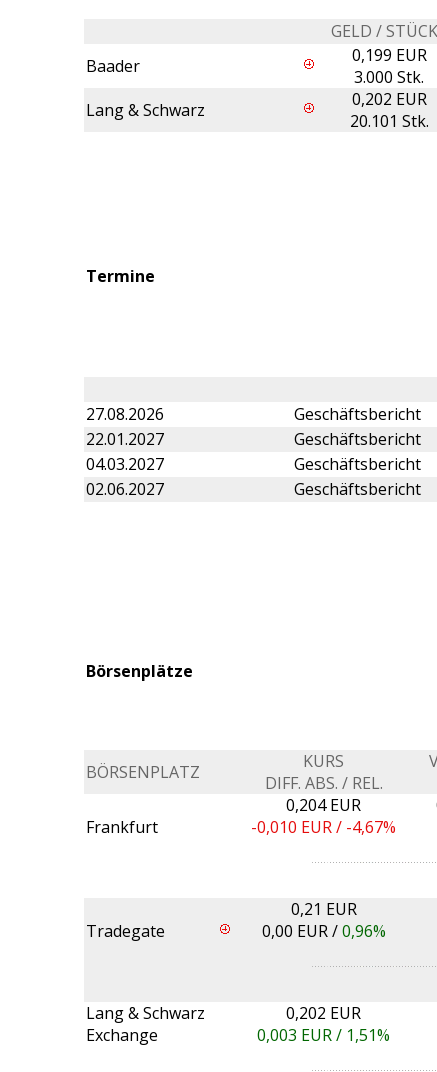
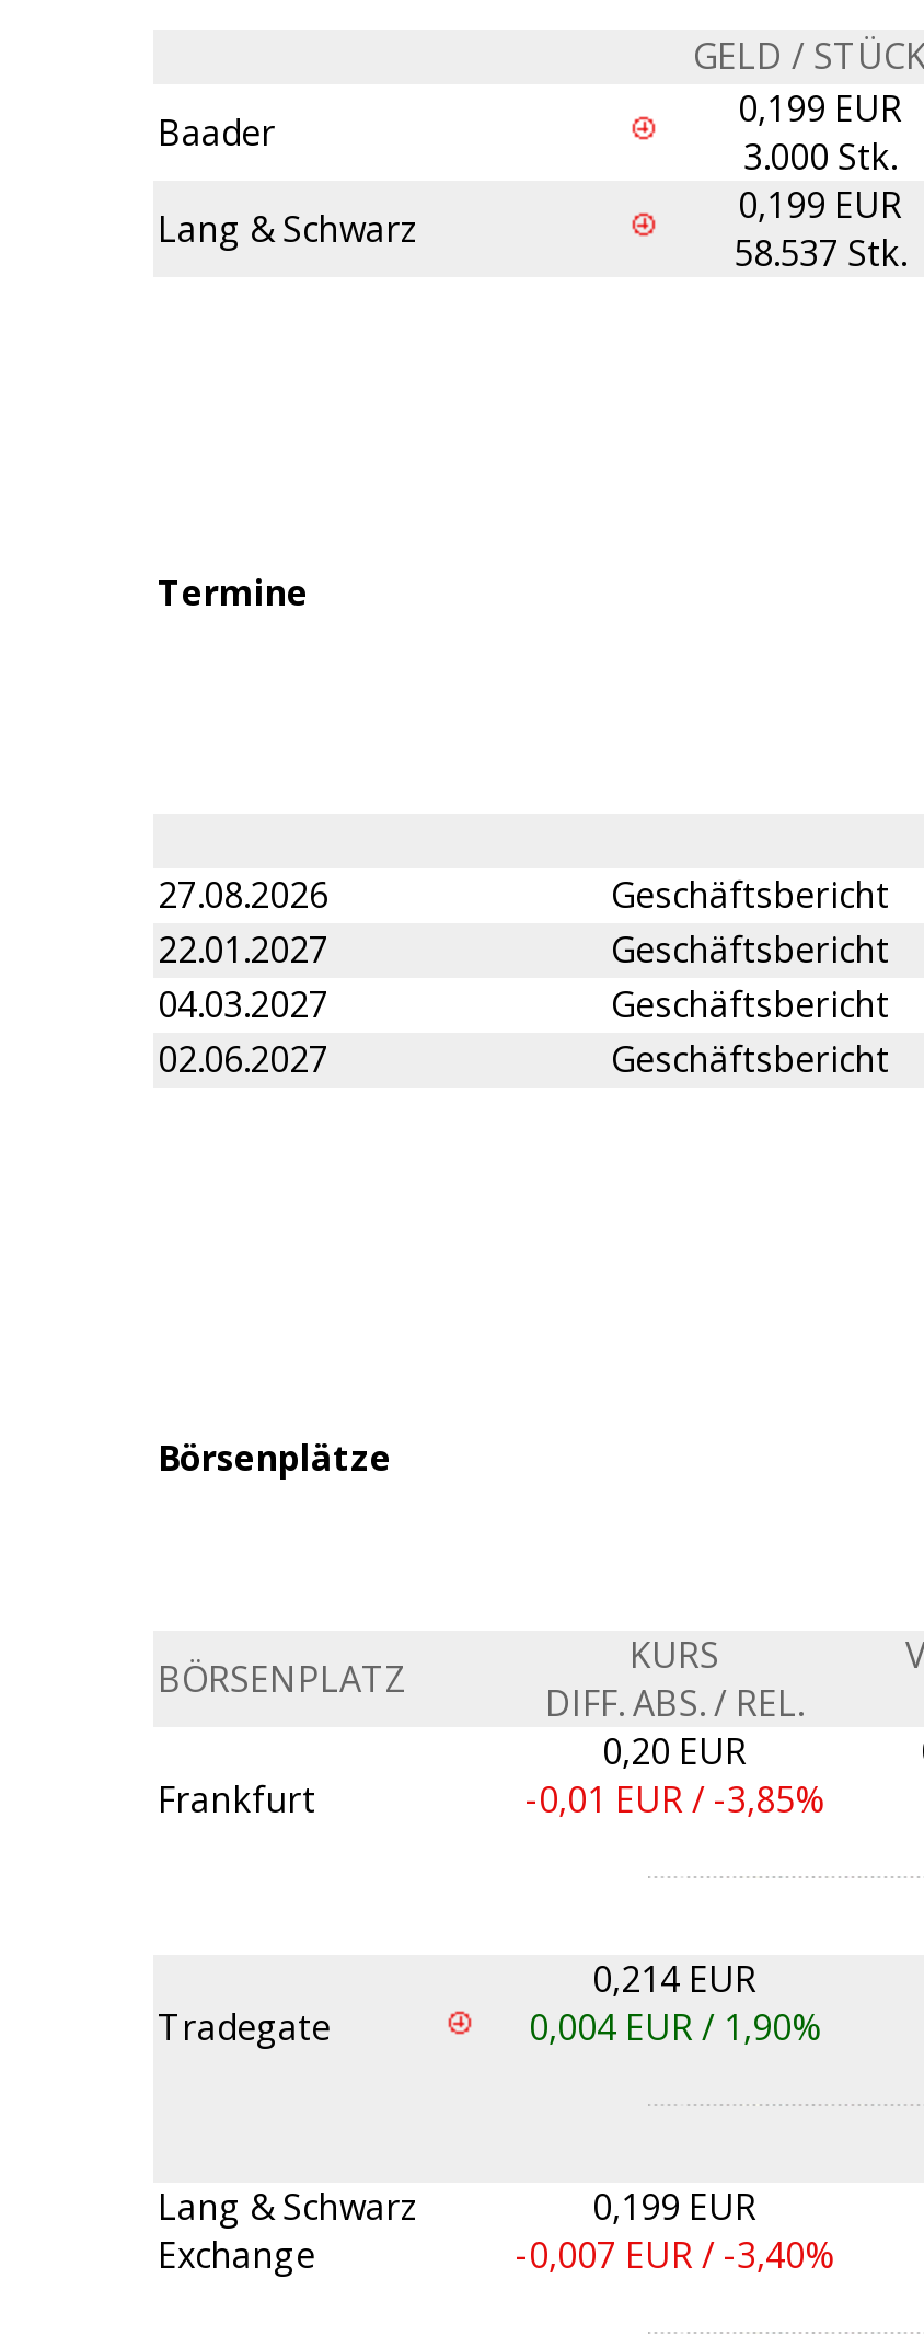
- 0,202 EUR
+ 0,199 EUR

- 20.101 Stk.
+ 58.537 Stk.

- 0,204 EUR
+ 0,20 EUR

- -0,010 EUR / -4,67%
+ -0,01 EUR / -3,85%

- 0,21 EUR
+ 0,214 EUR

- 0,00 EUR / 0,96%
+ 0,004 EUR / 1,90%

- 0,202 EUR
+ 0,199 EUR

- 0,003 EUR / 1,51%
+ -0,007 EUR / -3,40%
